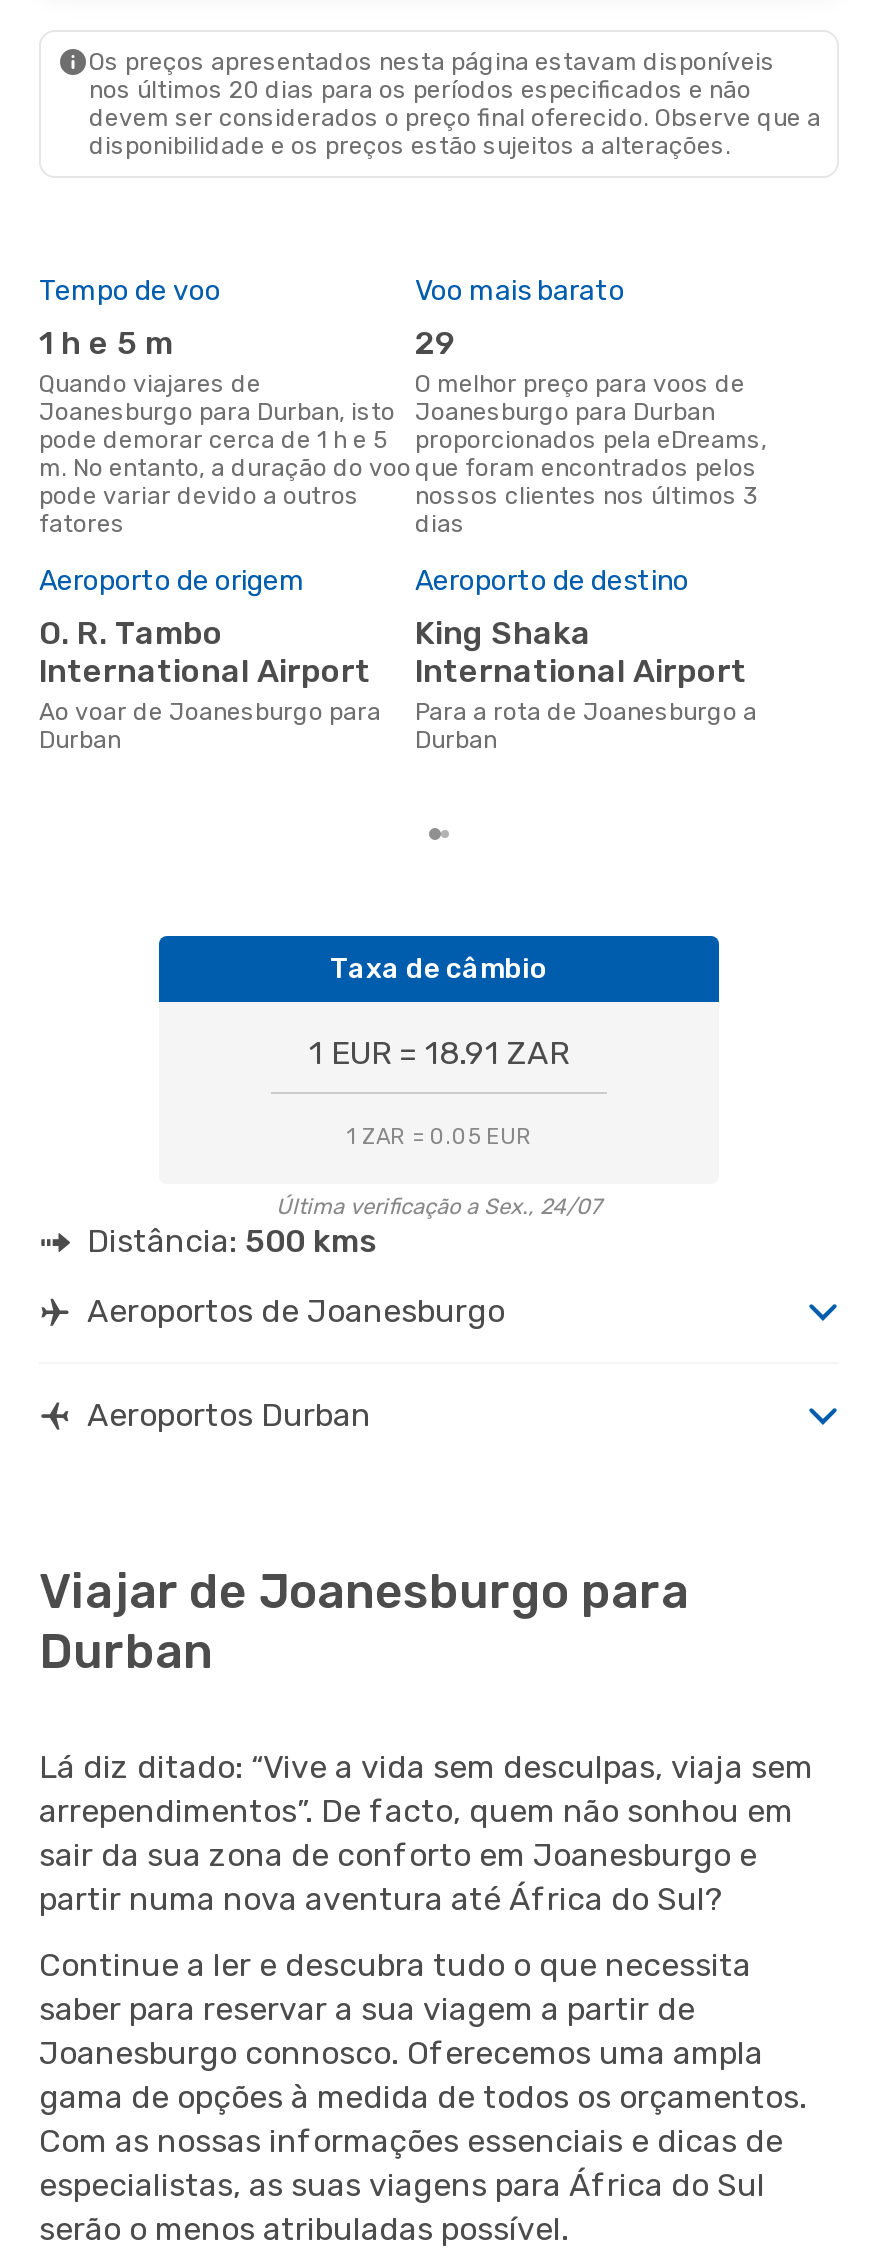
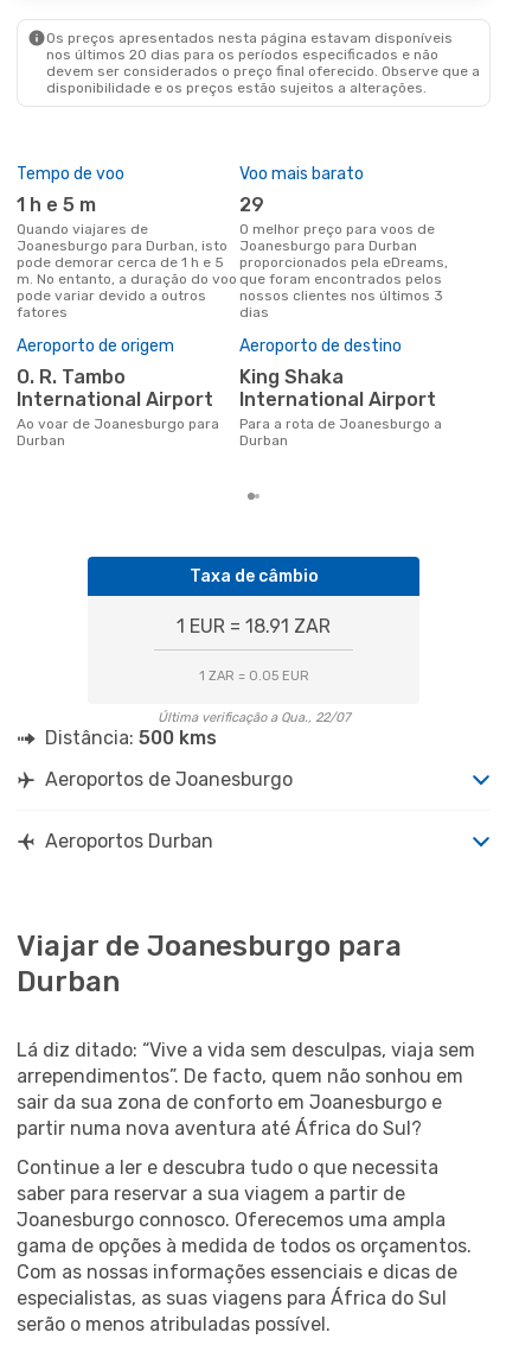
- Última verificação a Sex., 24/07
+ Última verificação a Qua., 22/07
